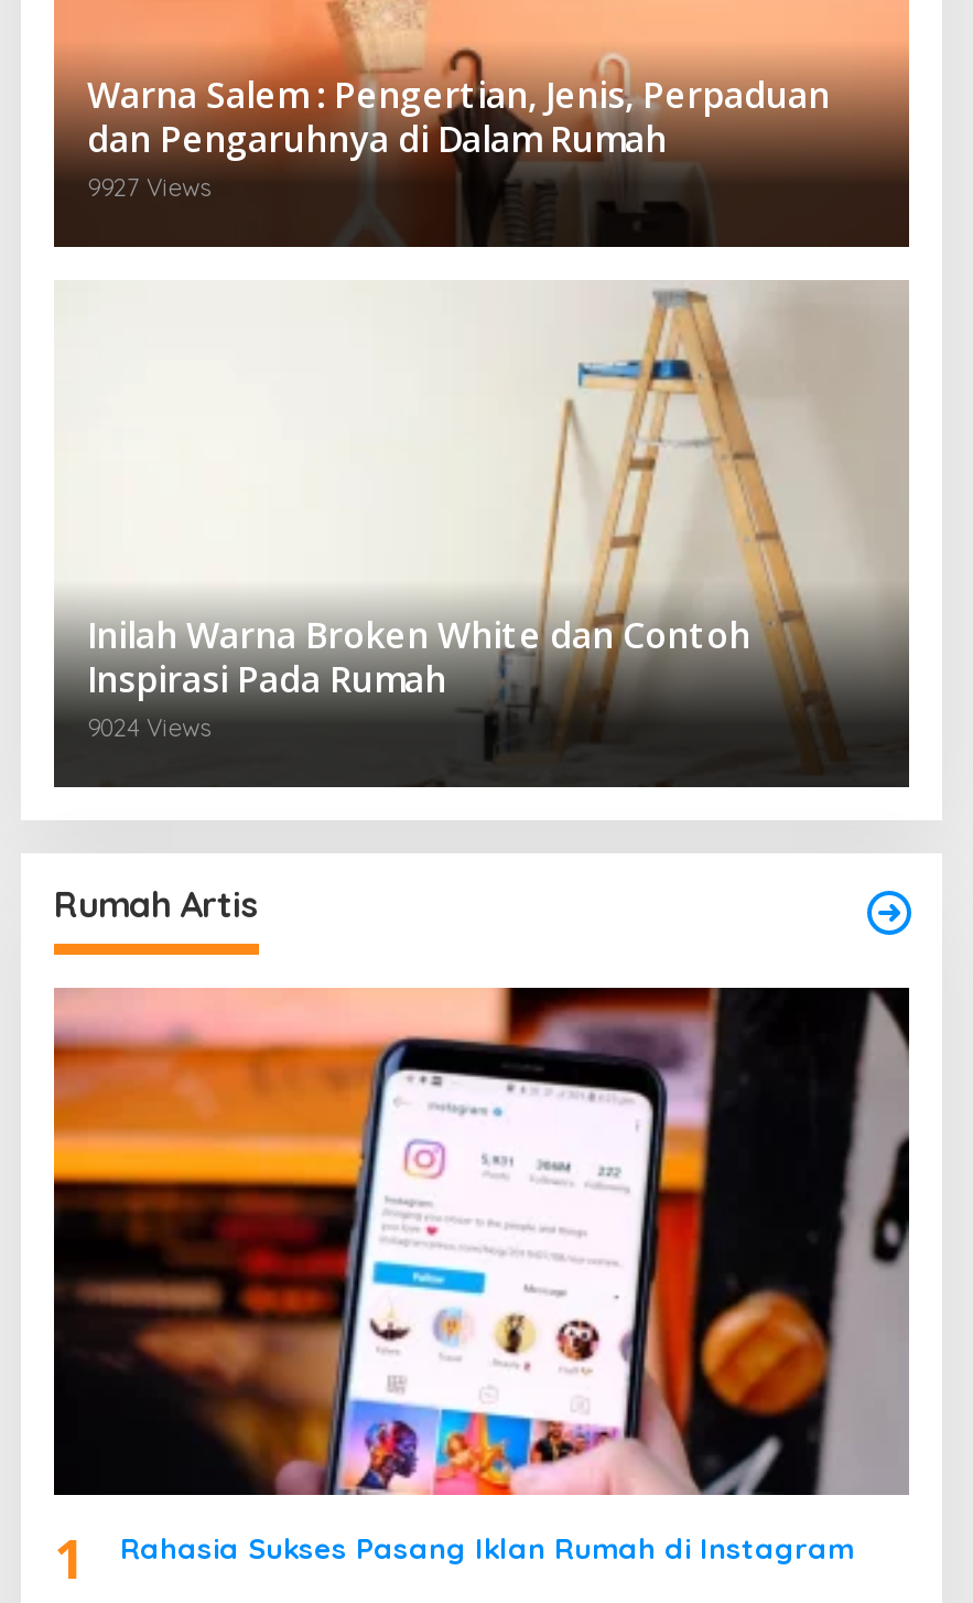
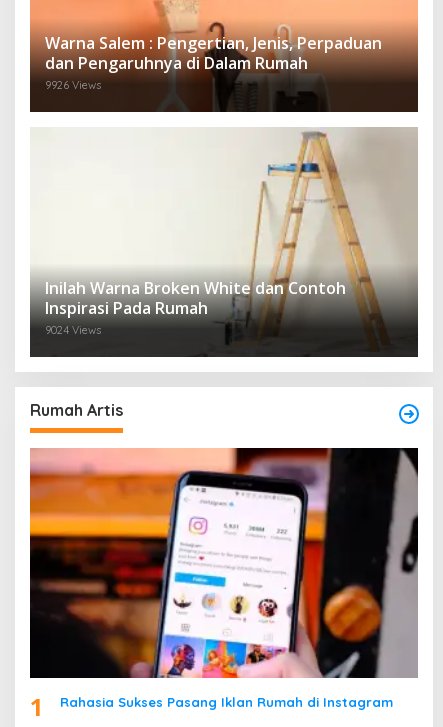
- 9927 Views
+ 9926 Views
